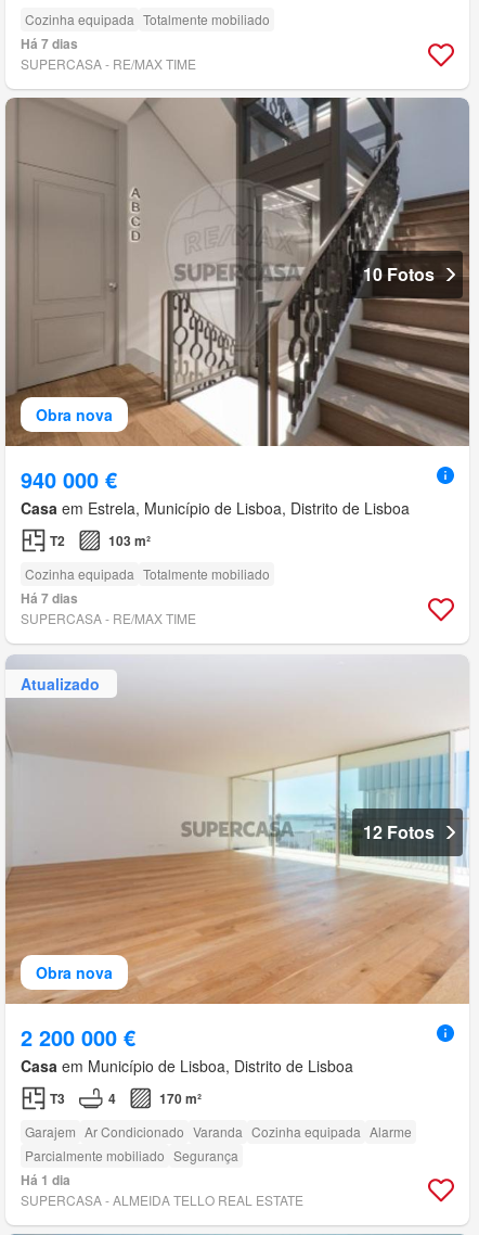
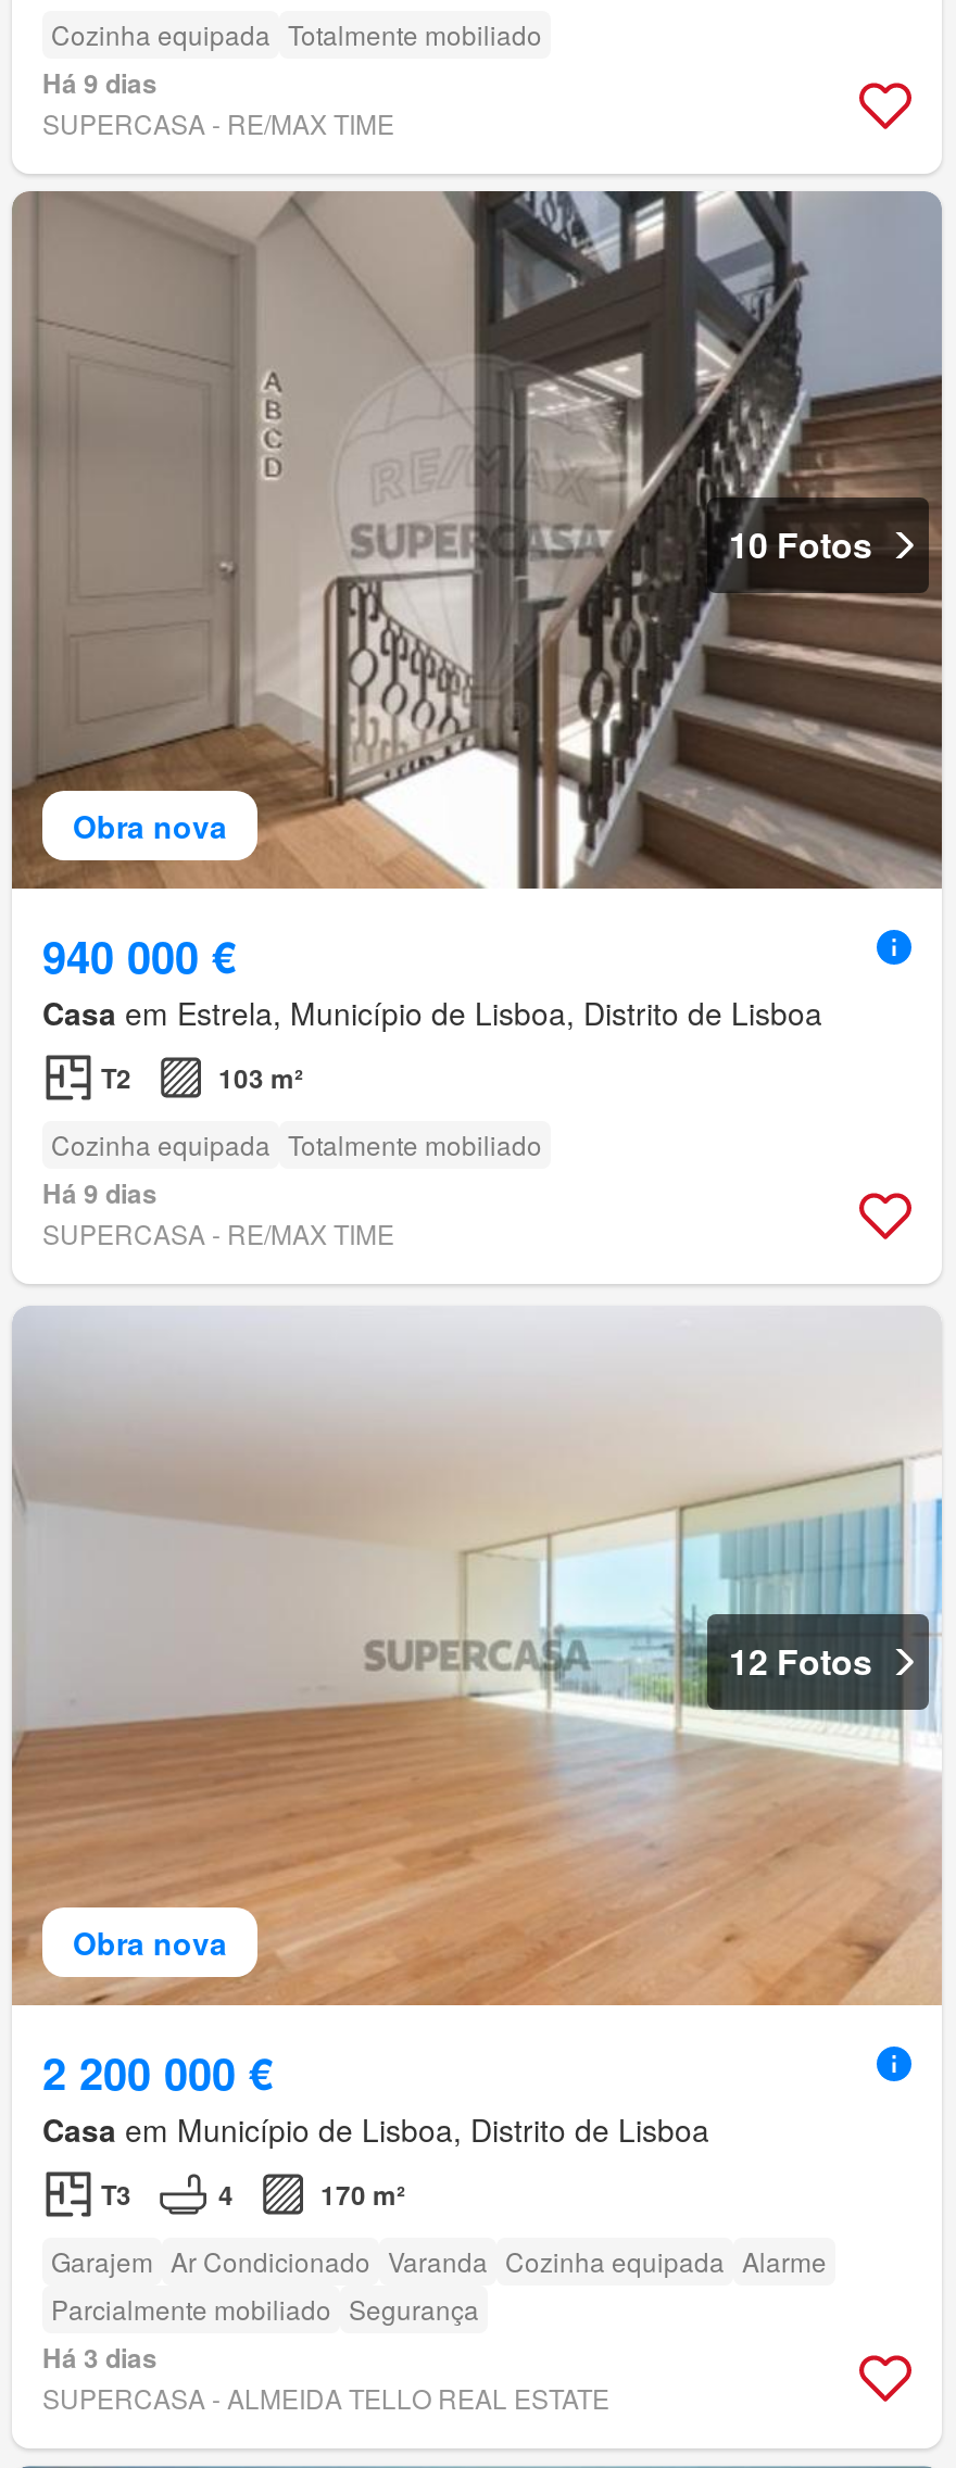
- Há 7 dias
+ Há 9 dias

- Há 7 dias
+ Há 9 dias

- Atualizado

- Há 1 dia
+ Há 3 dias
